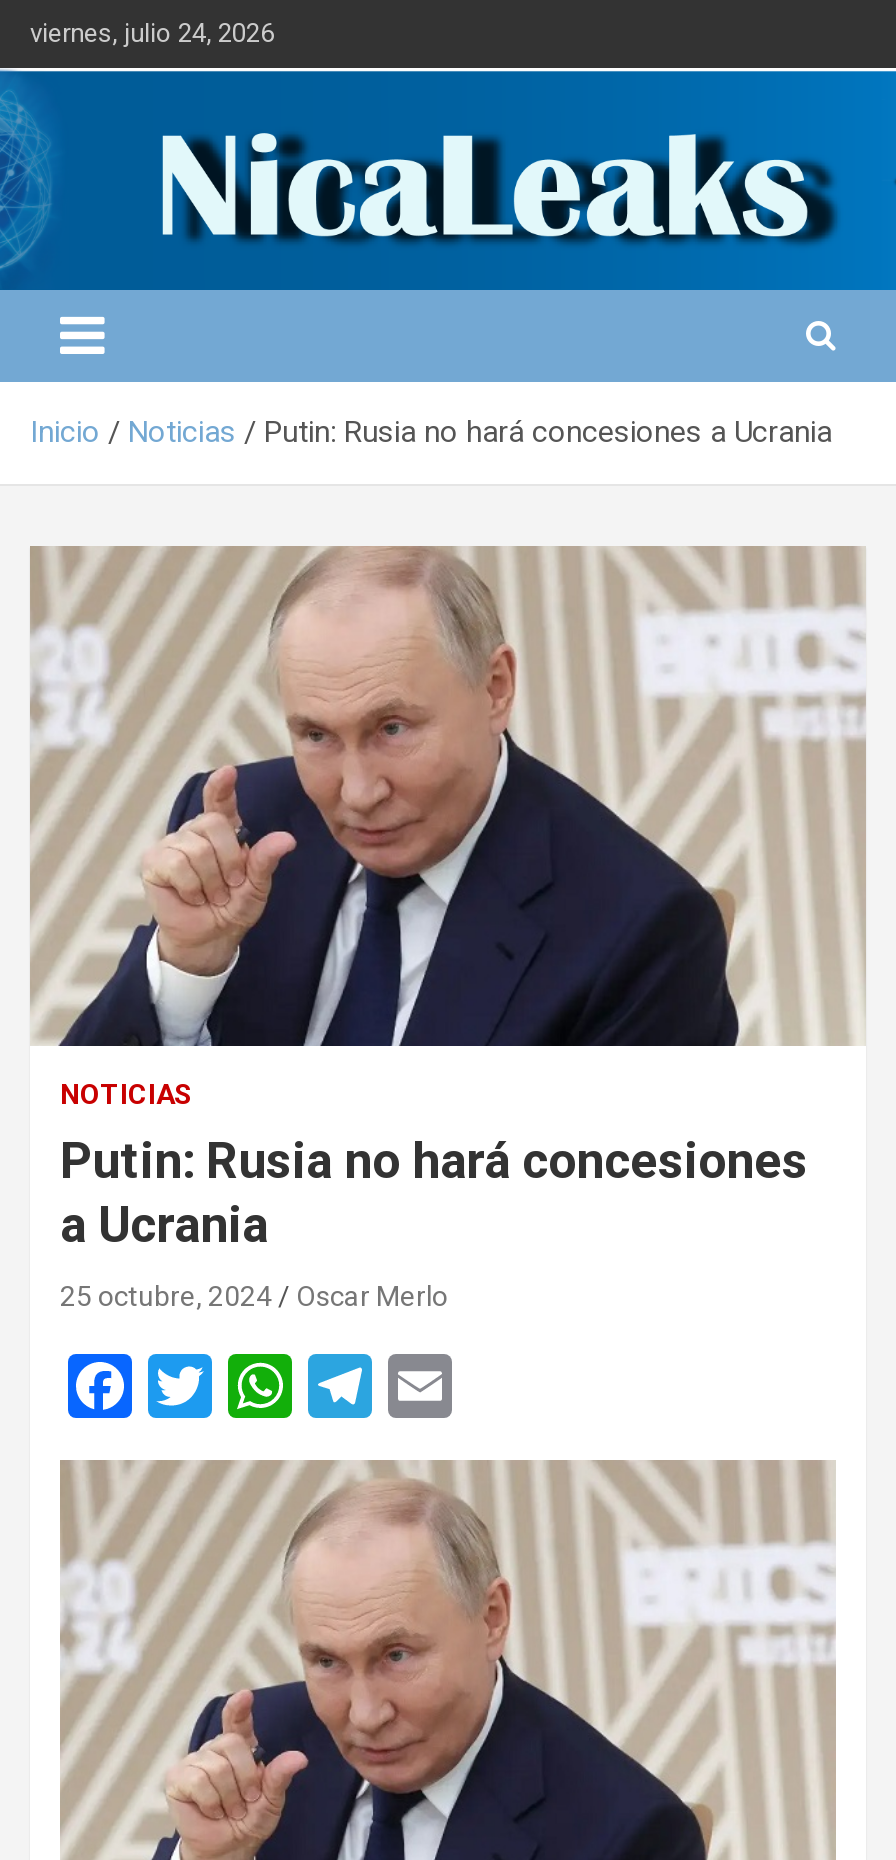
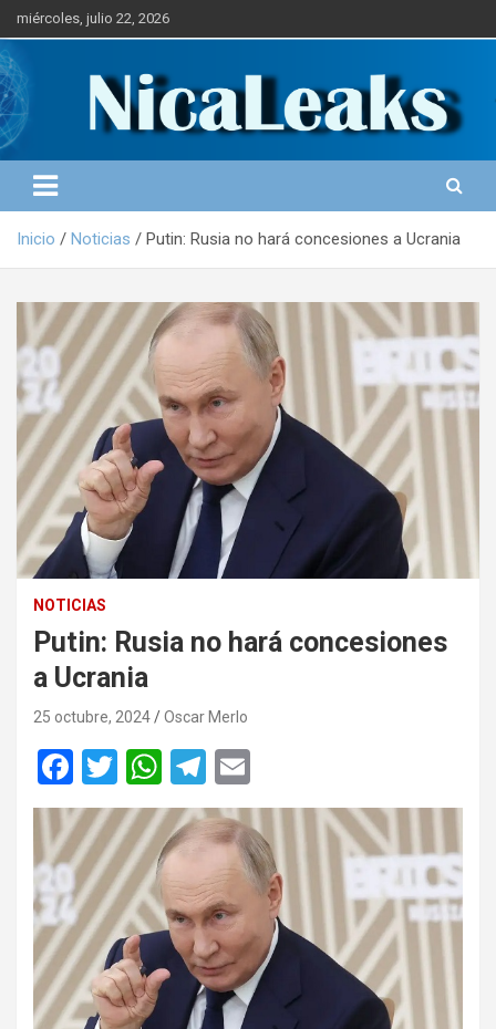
- viernes, julio 24, 2026
+ miércoles, julio 22, 2026
